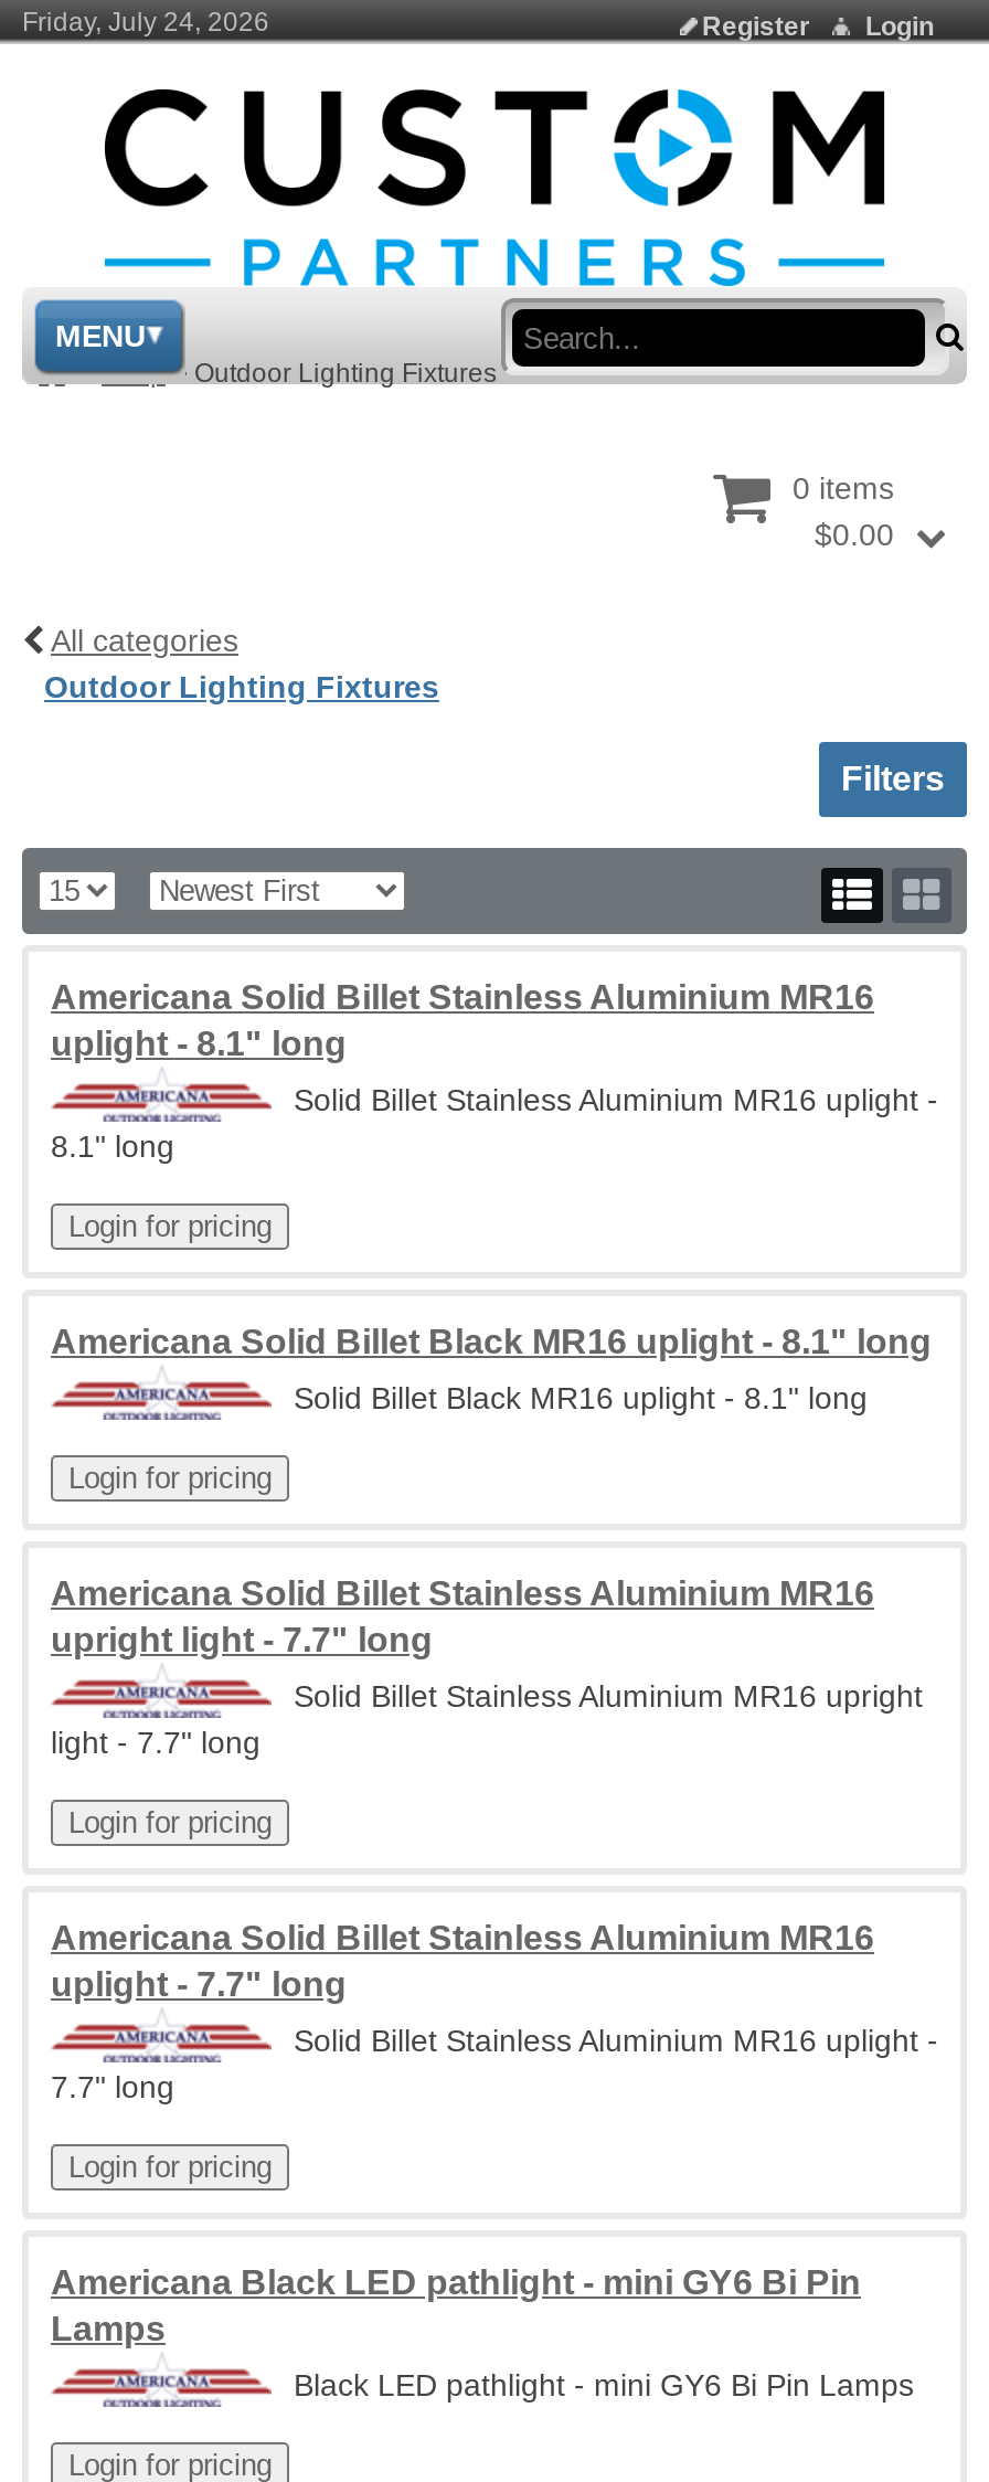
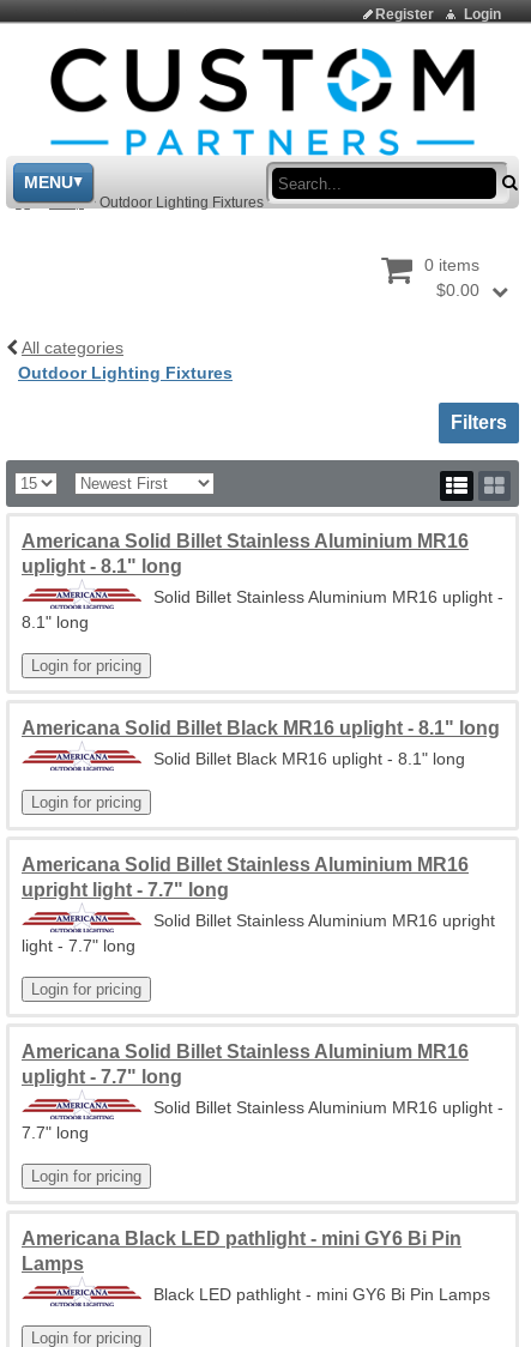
- Friday, July 24, 2026
